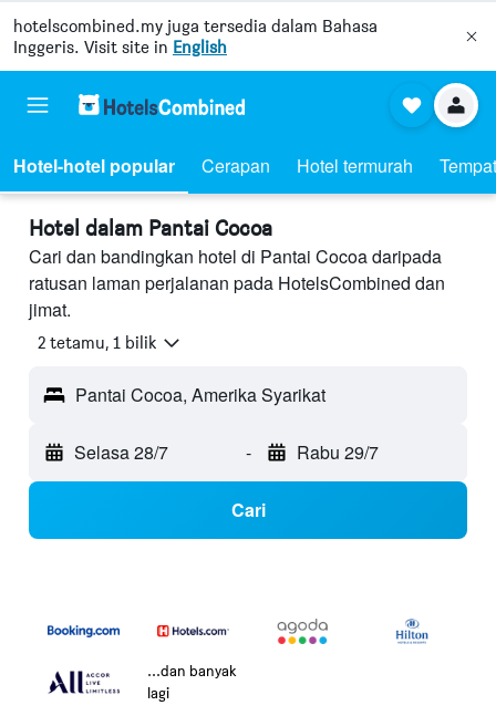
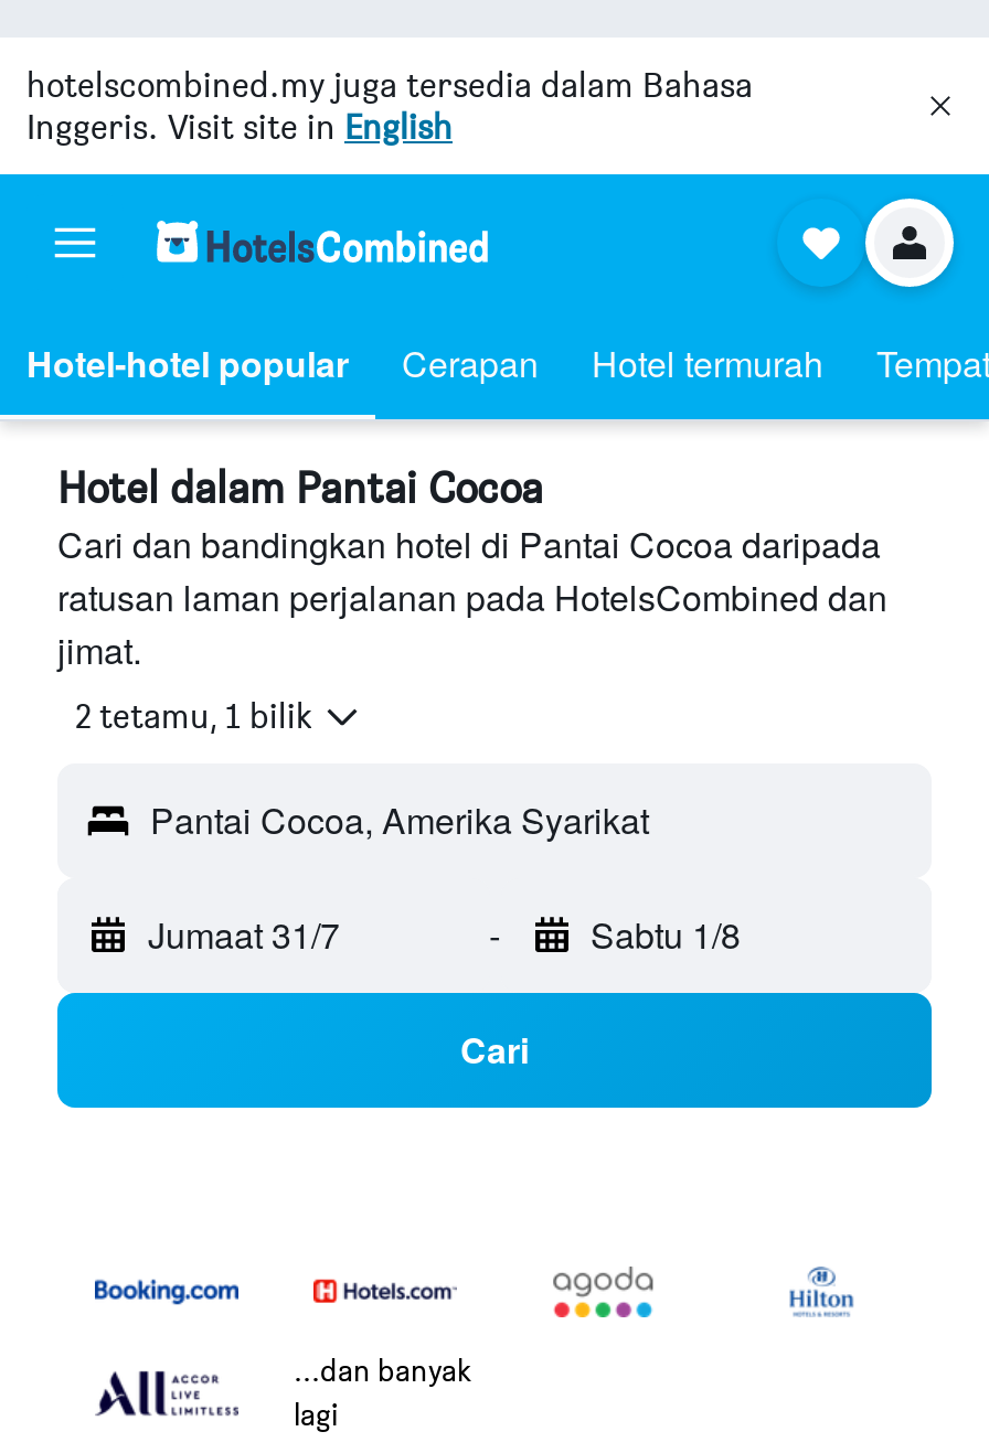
- Selasa 28/7
+ Jumaat 31/7

- Rabu 29/7
+ Sabtu 1/8
